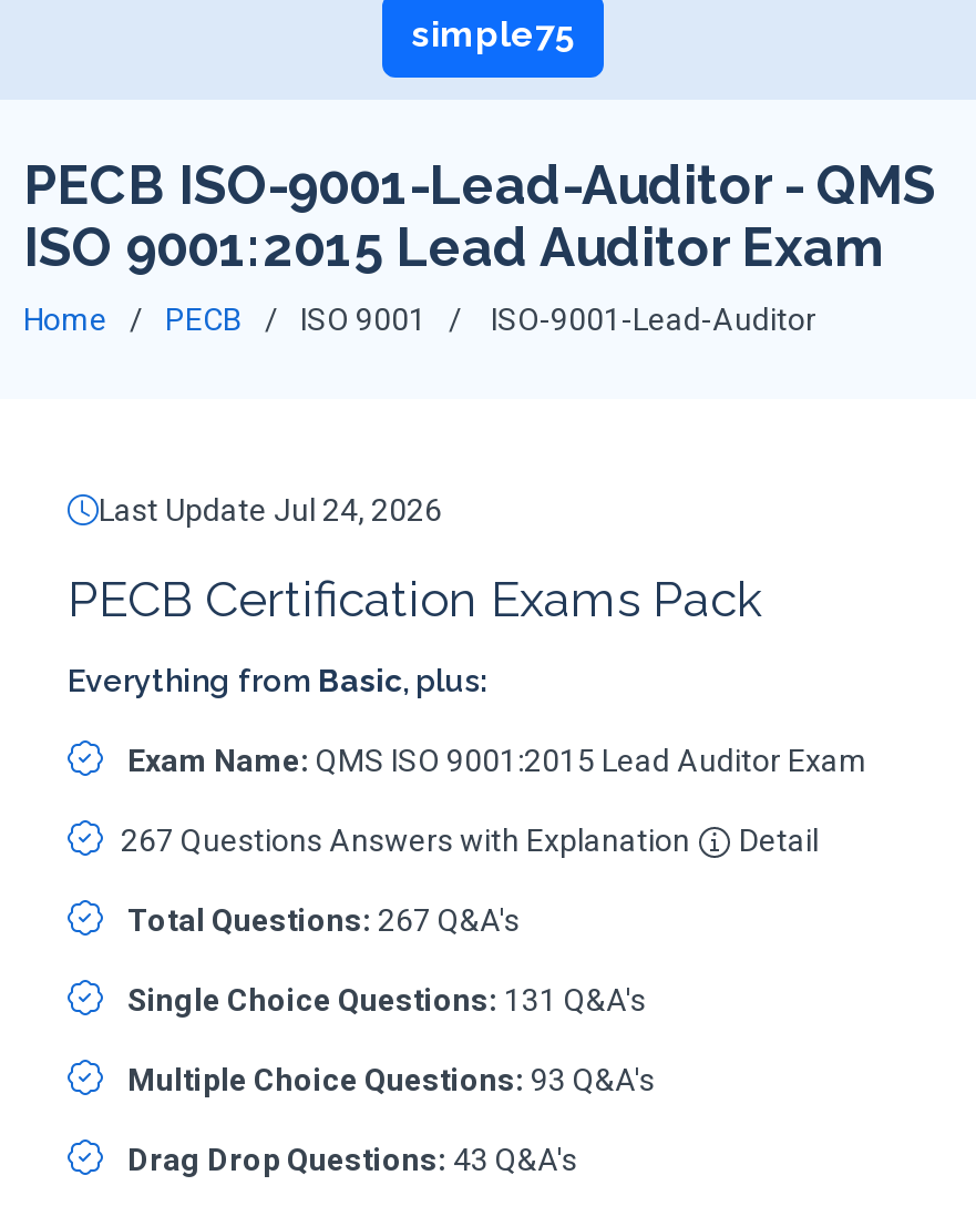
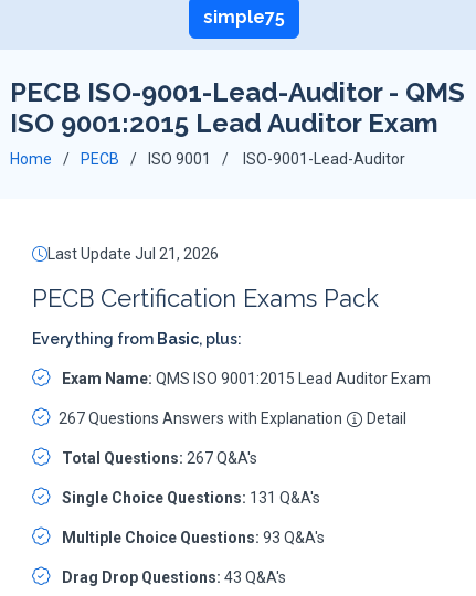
- Last Update Jul 24, 2026
+ Last Update Jul 21, 2026
